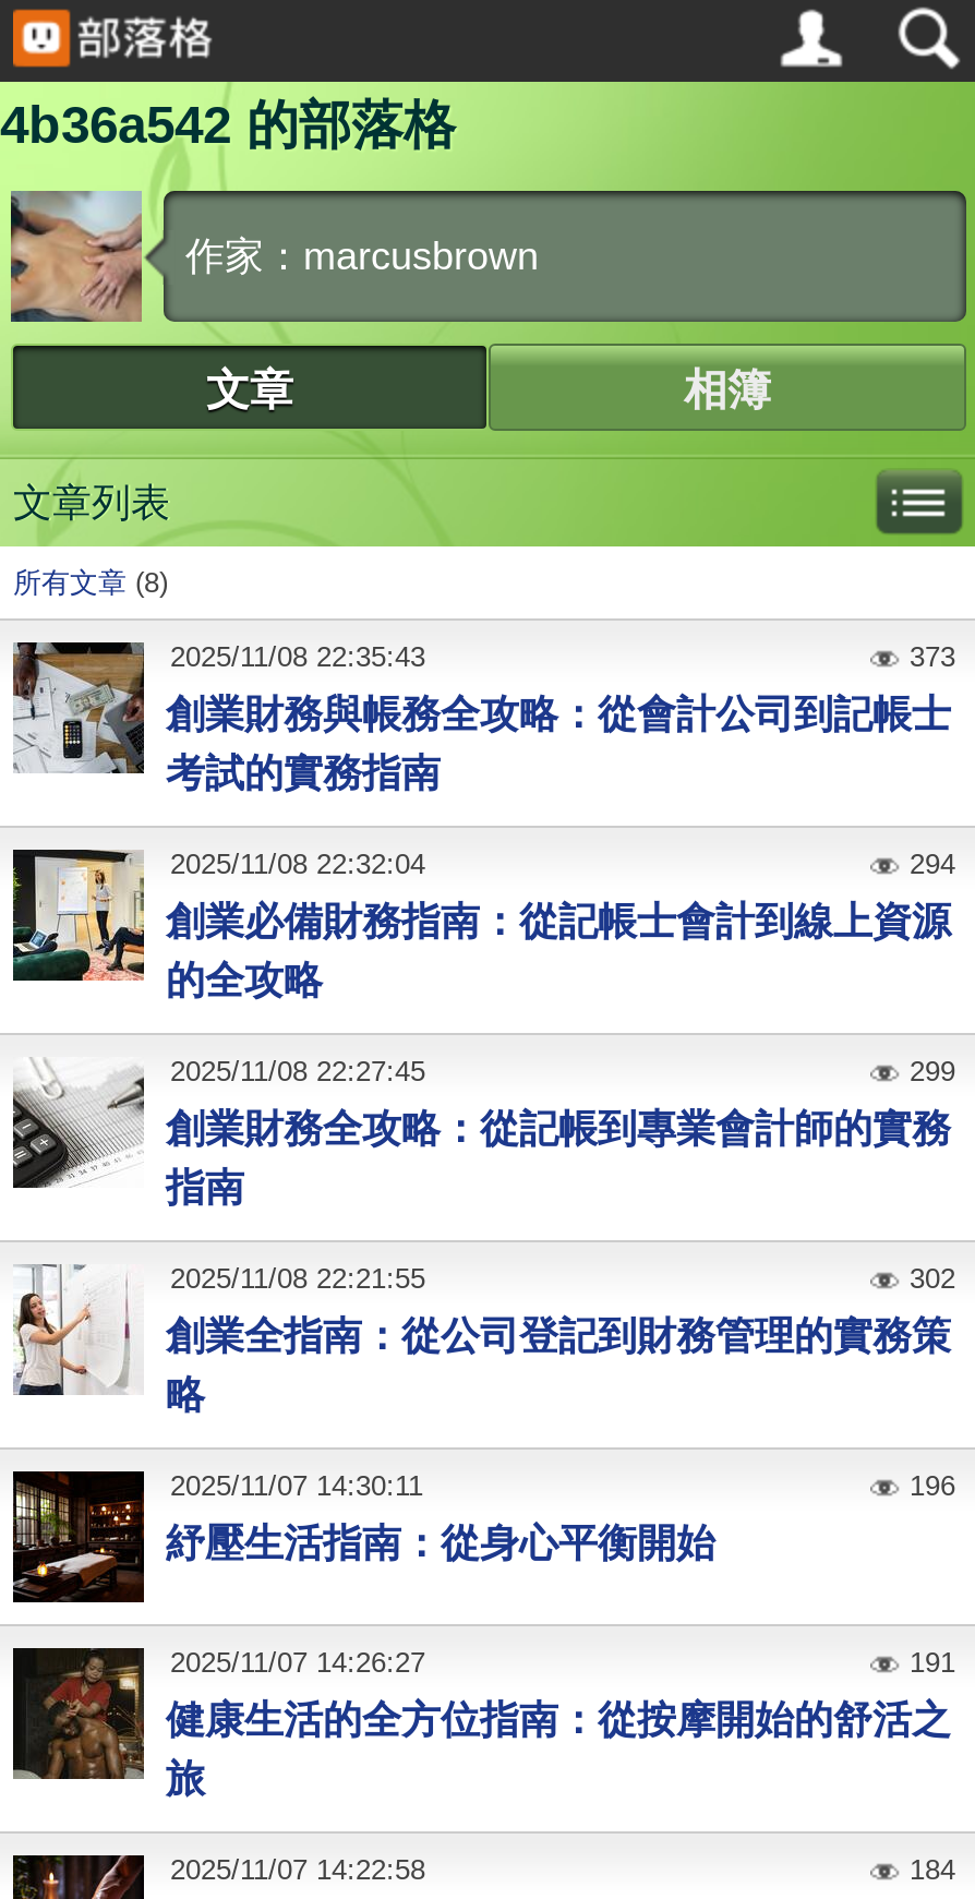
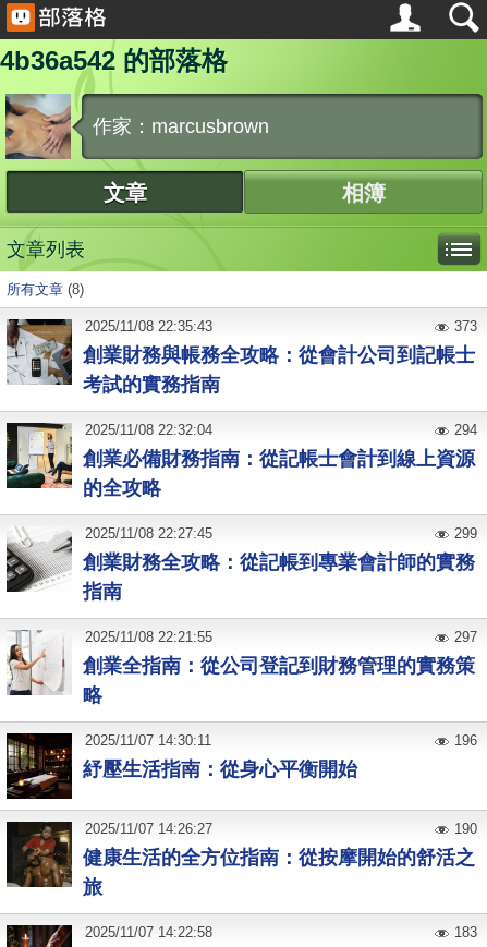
- 302
+ 297

- 191
+ 190

- 184
+ 183
